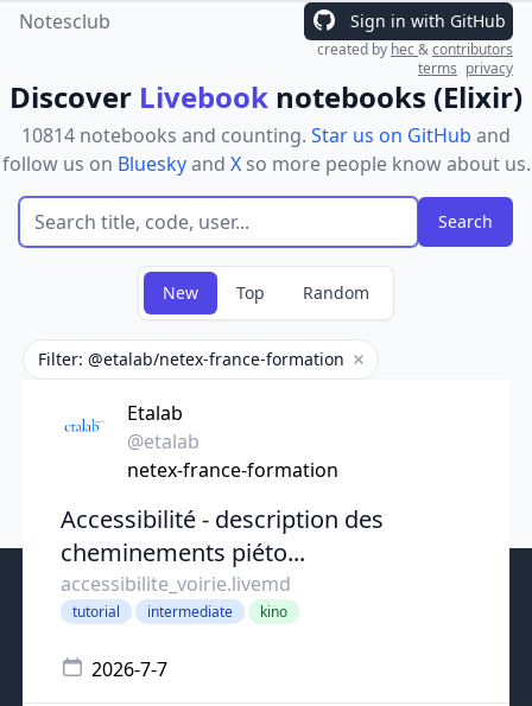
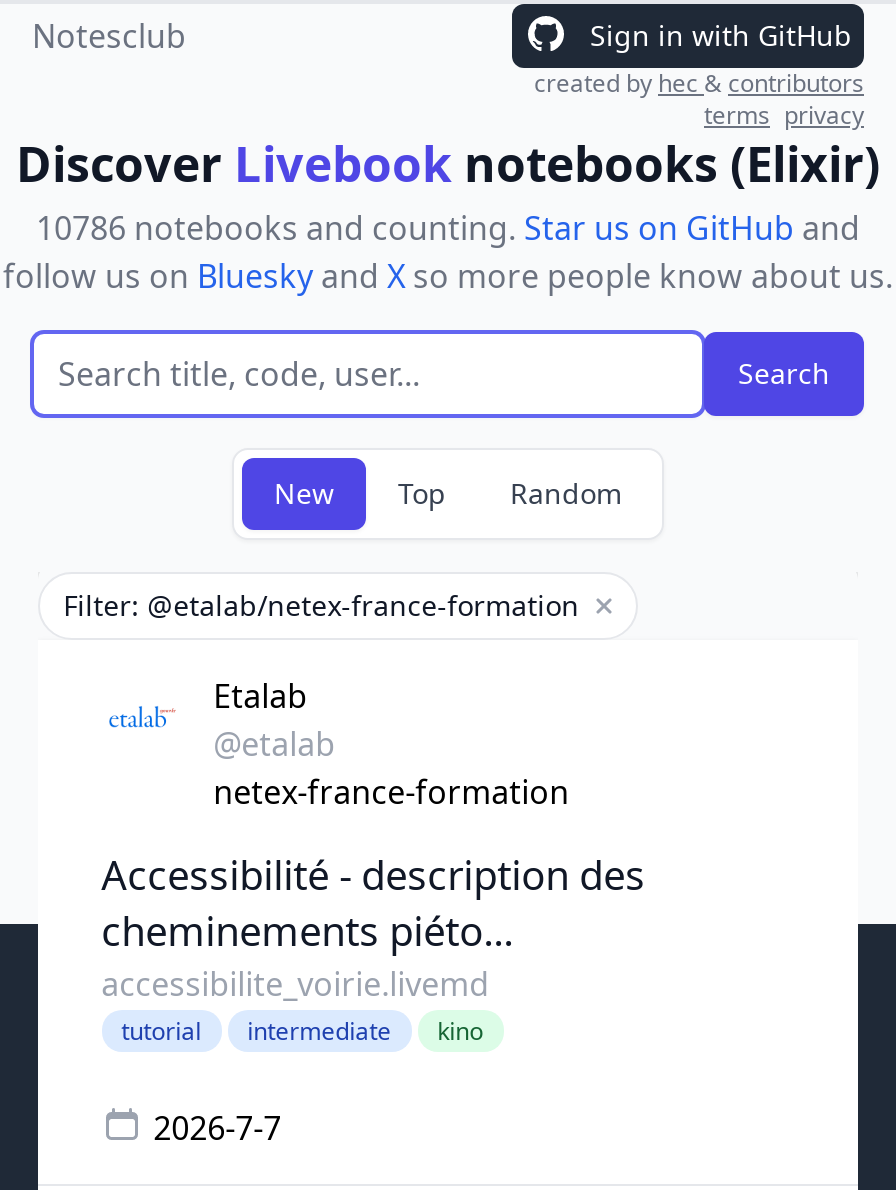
- 10814 notebooks and counting. Star us on GitHub and
+ 10786 notebooks and counting. Star us on GitHub and
